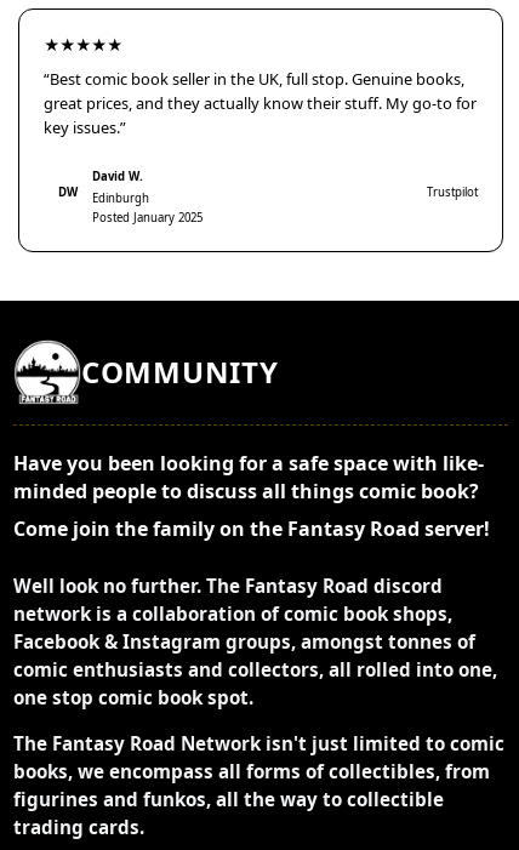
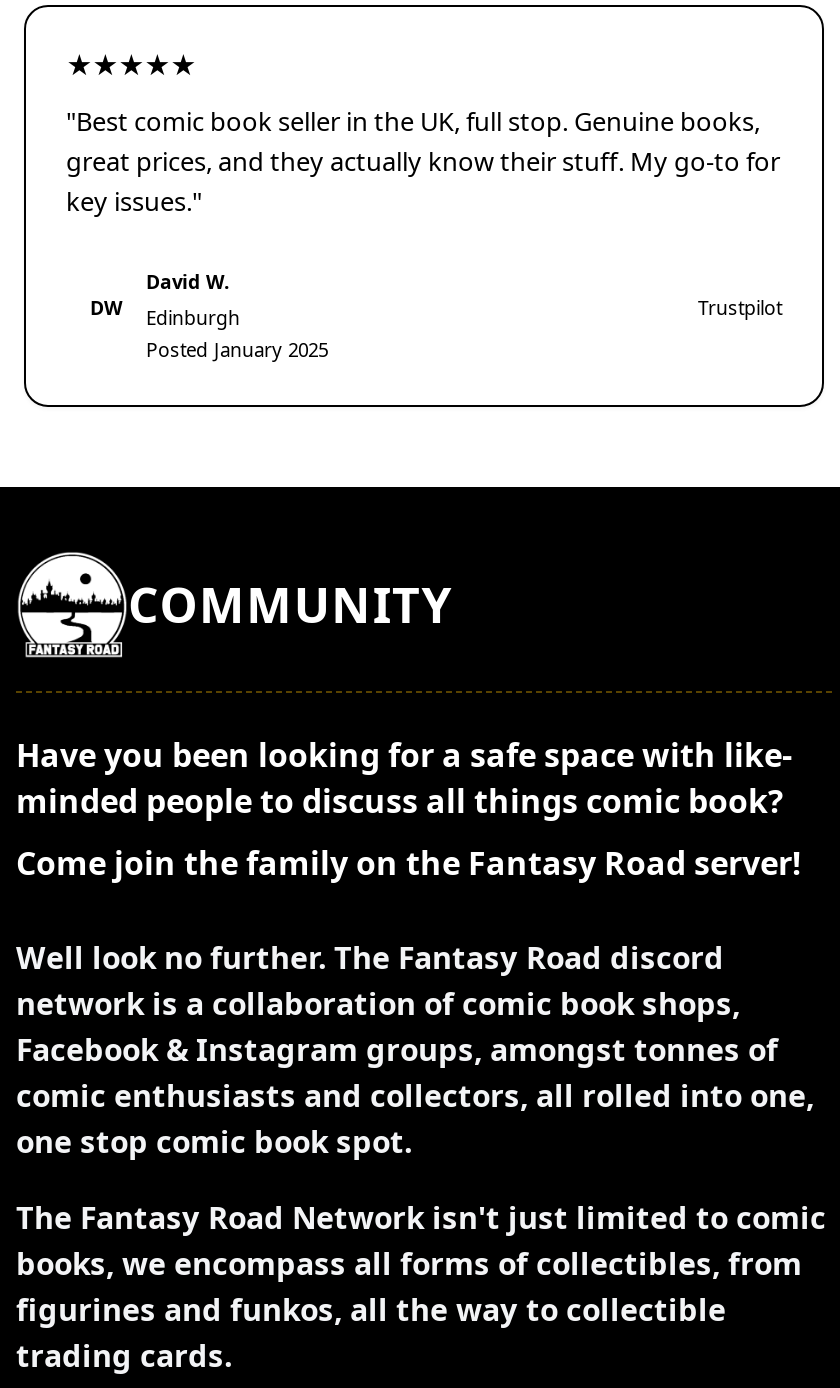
- “Best comic book seller in the UK, full stop. Genuine books,
+ "Best comic book seller in the UK, full stop. Genuine books,

- key issues.”
+ key issues."
